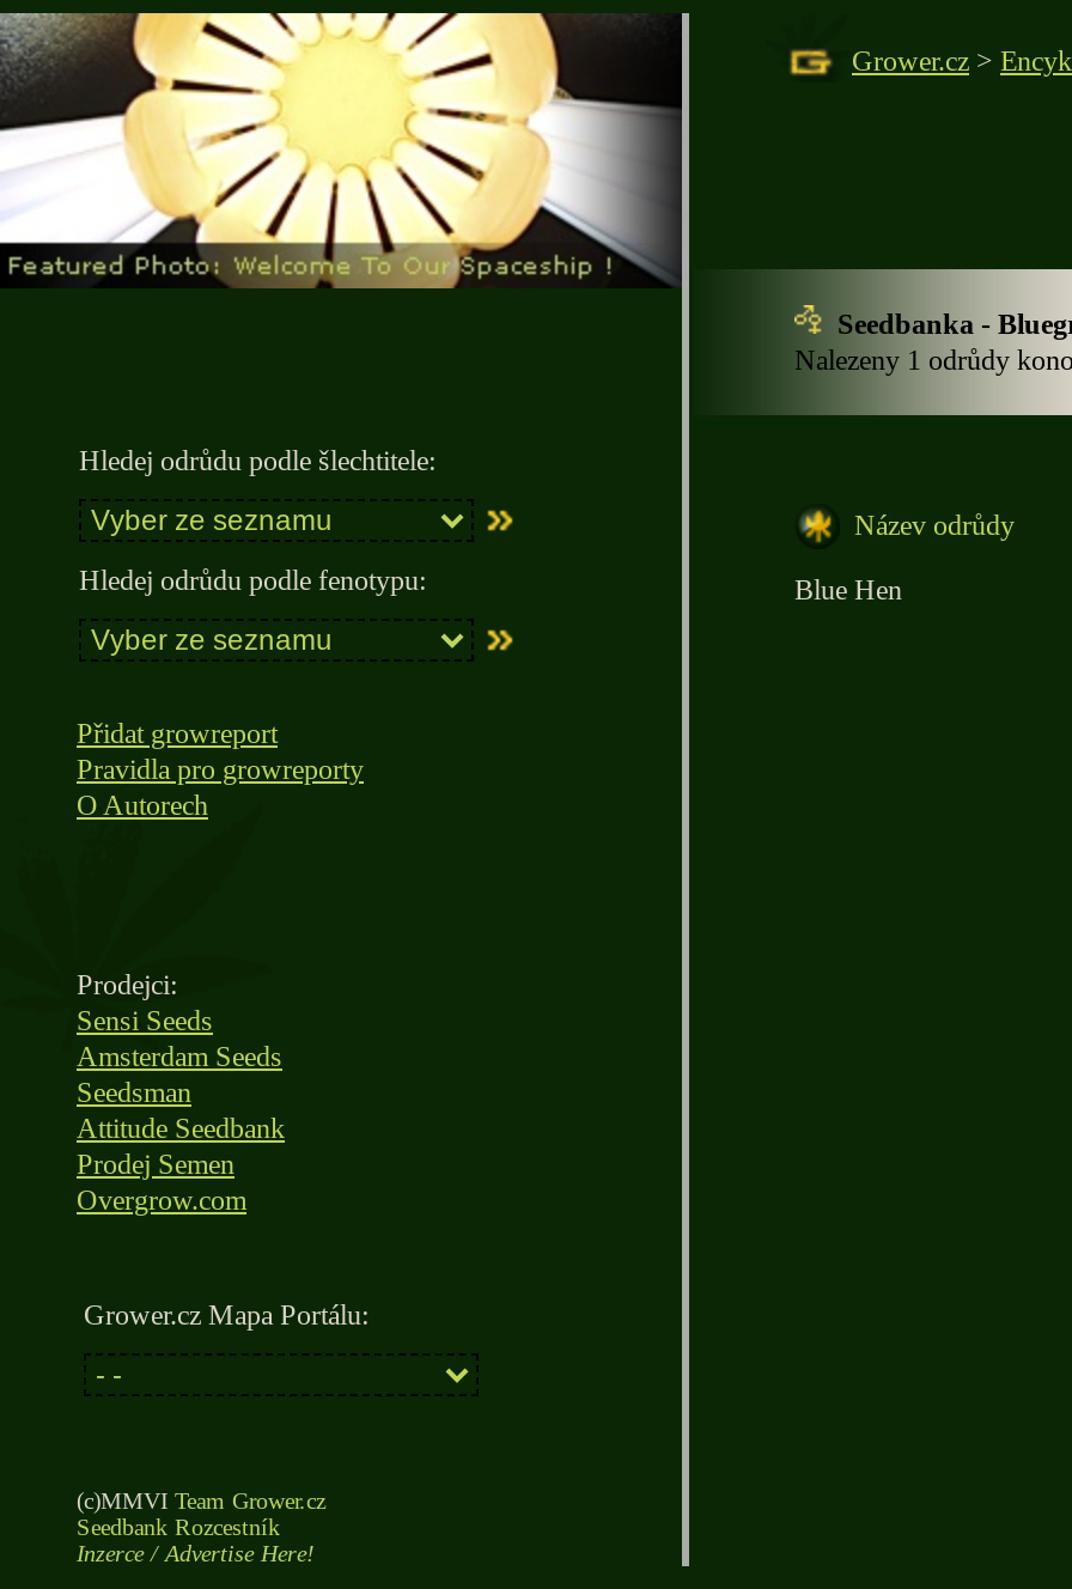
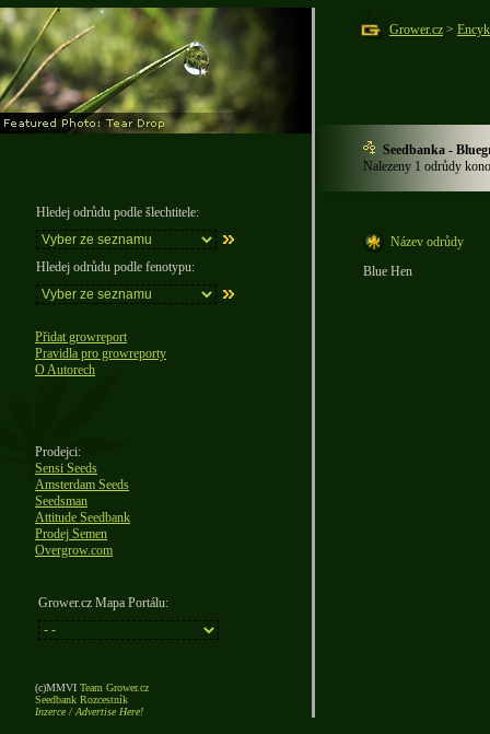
- [image]
+ [image]
